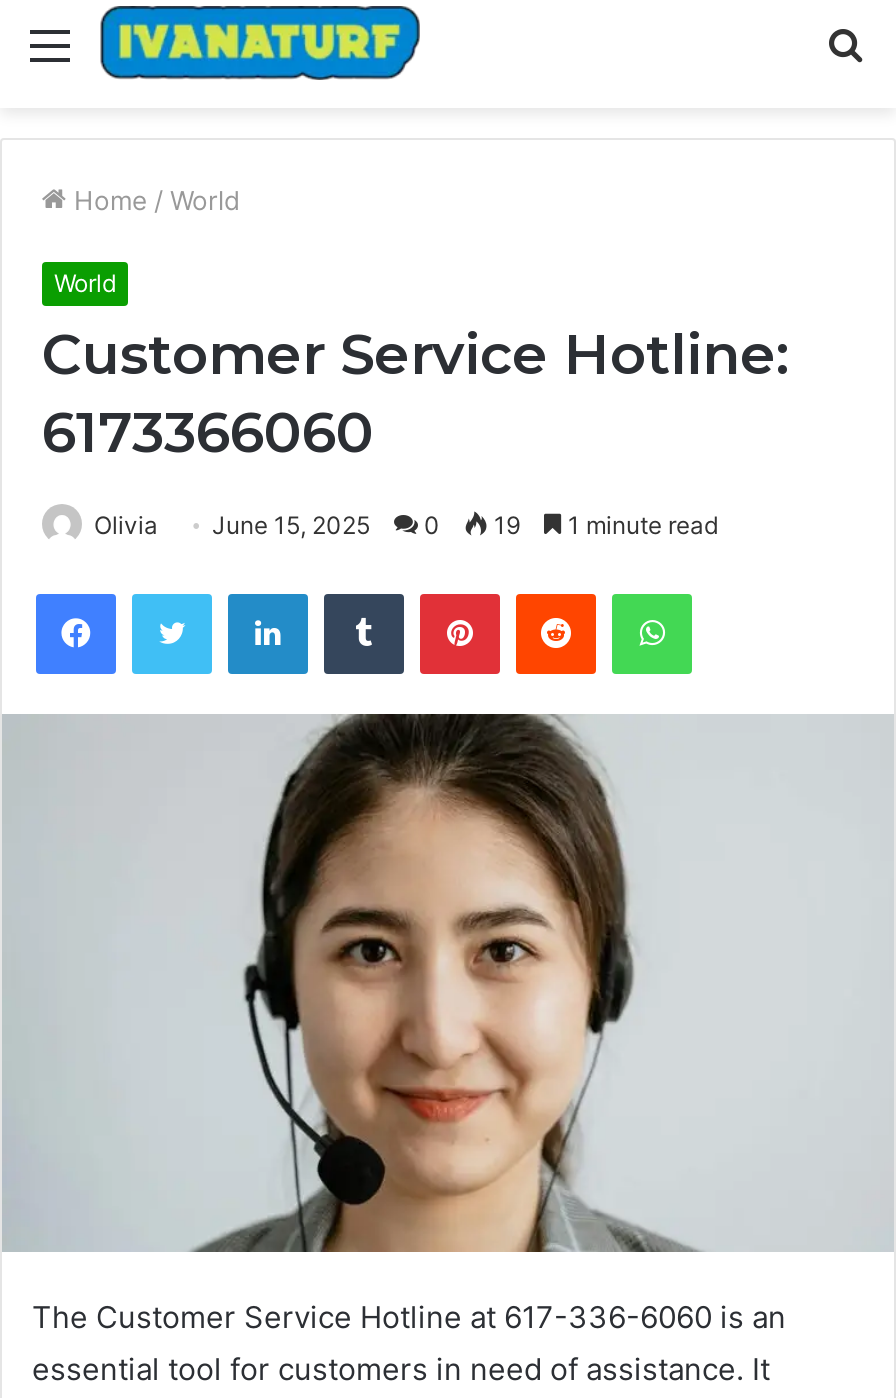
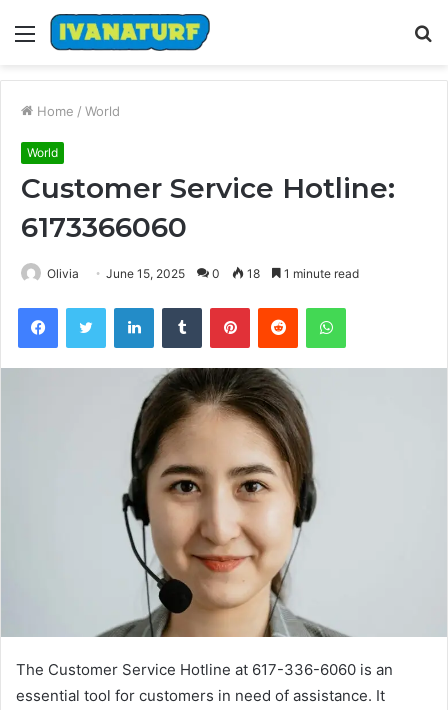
- Olivia June 15, 2025 0 19 1 minute read
+ Olivia June 15, 2025 0 18 1 minute read
